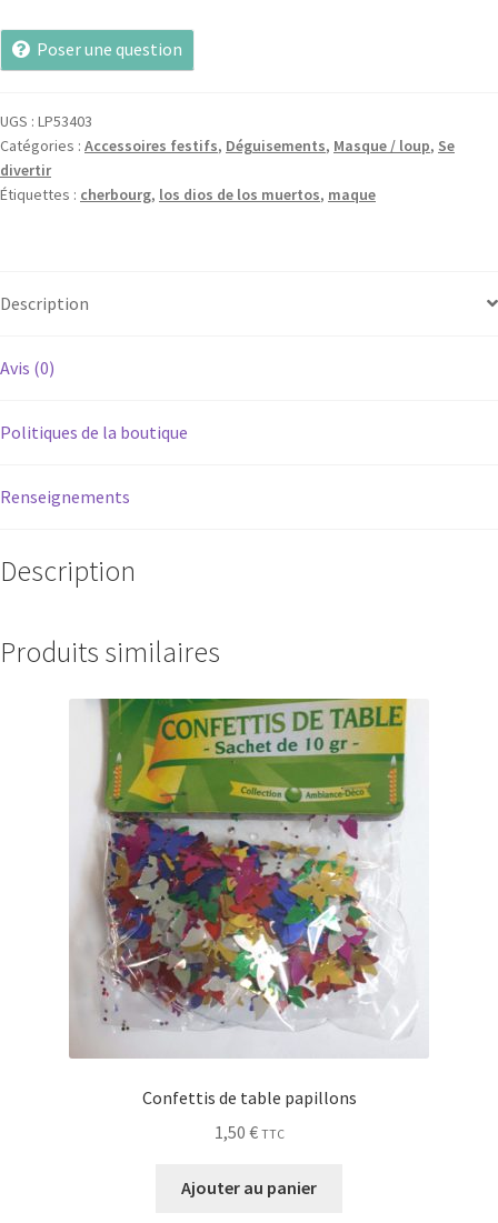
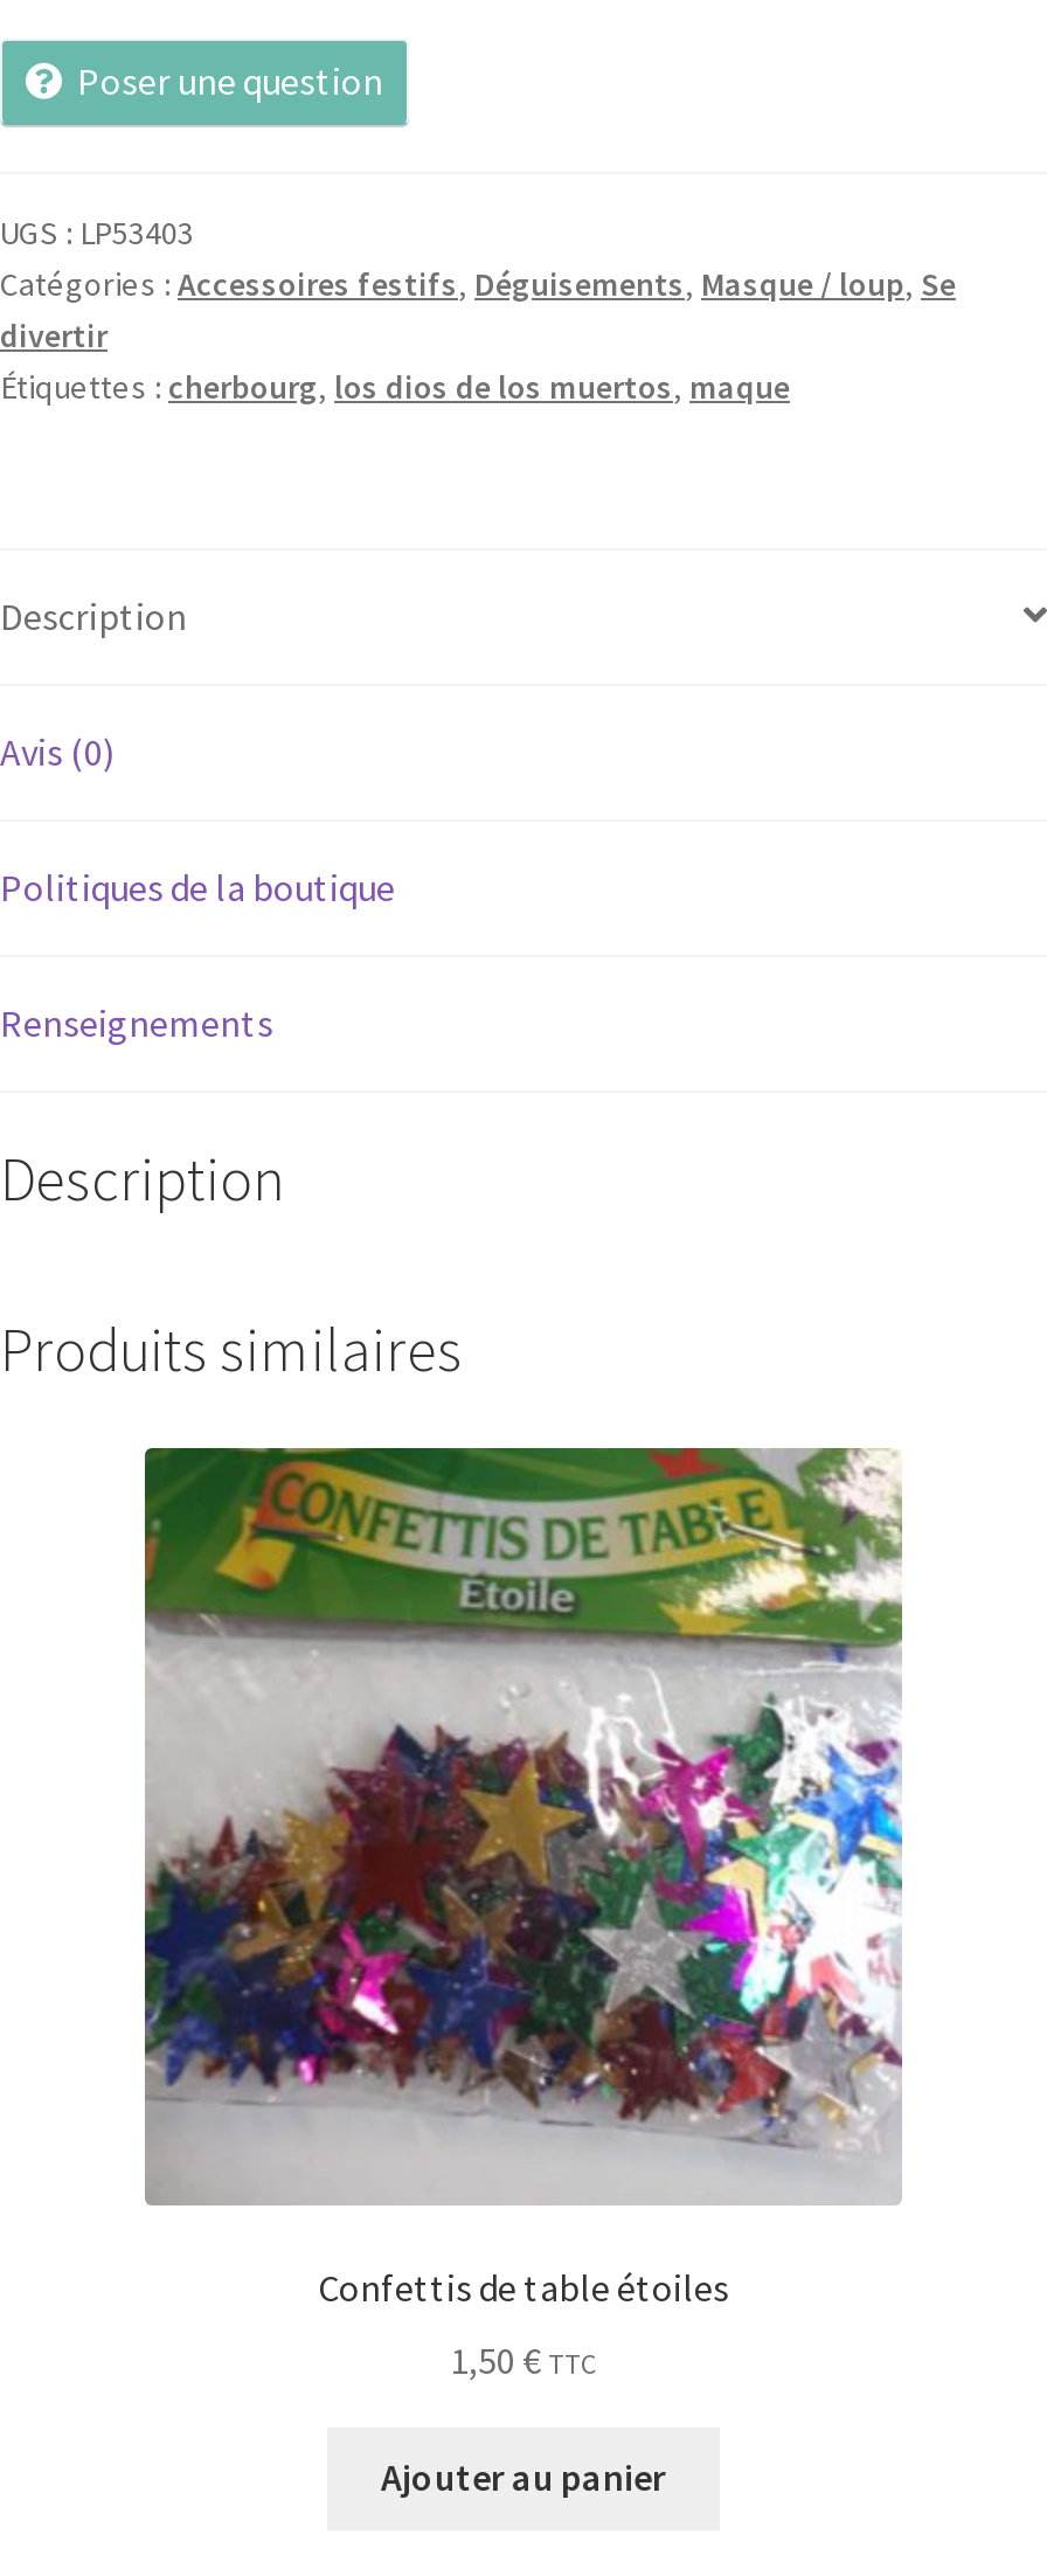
- [image]
- Confettis de table papillons
+ [image]
+ Confettis de table étoiles
